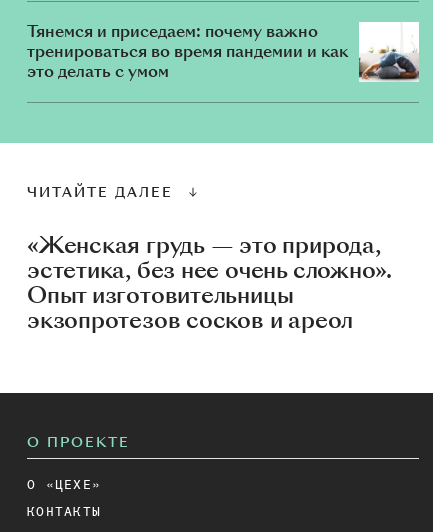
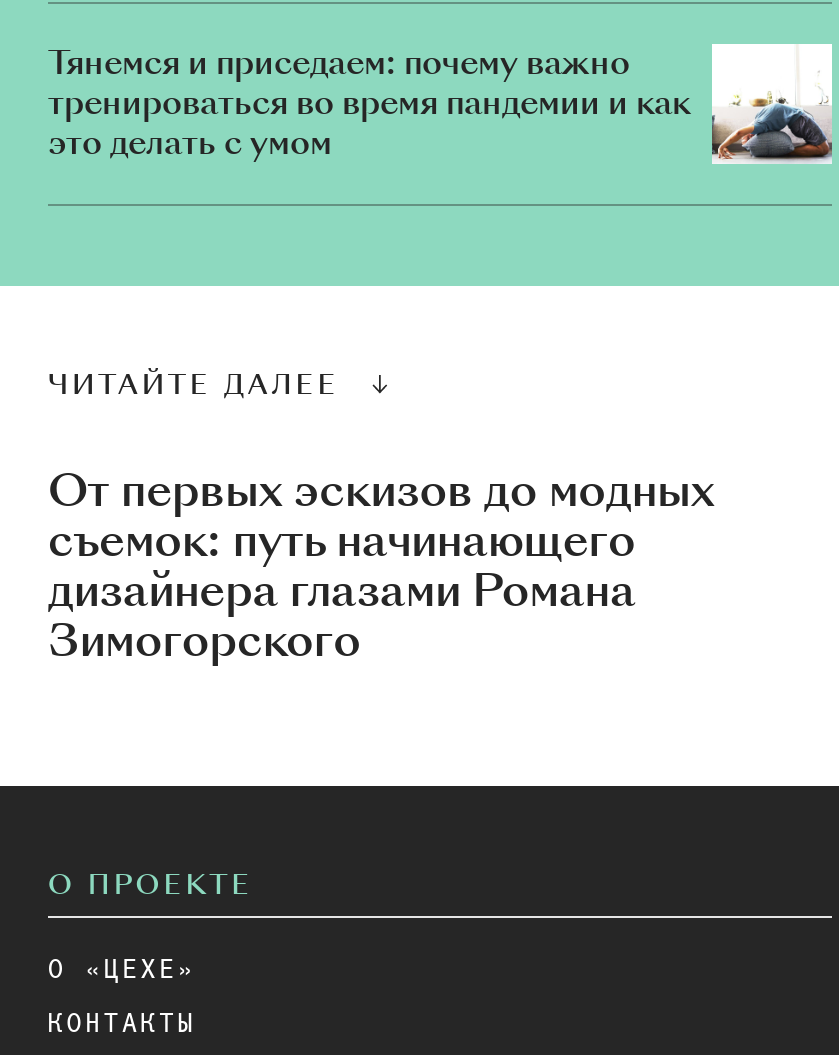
- «Женская грудь — это природа,
- эстетика, без нее очень сложно».
- Опыт изготовительницы
- экзопротезов сосков и ареол
+ От первых эскизов до модных
+ съемок: путь начинающего
+ дизайнера глазами Романа
+ Зимогорского
